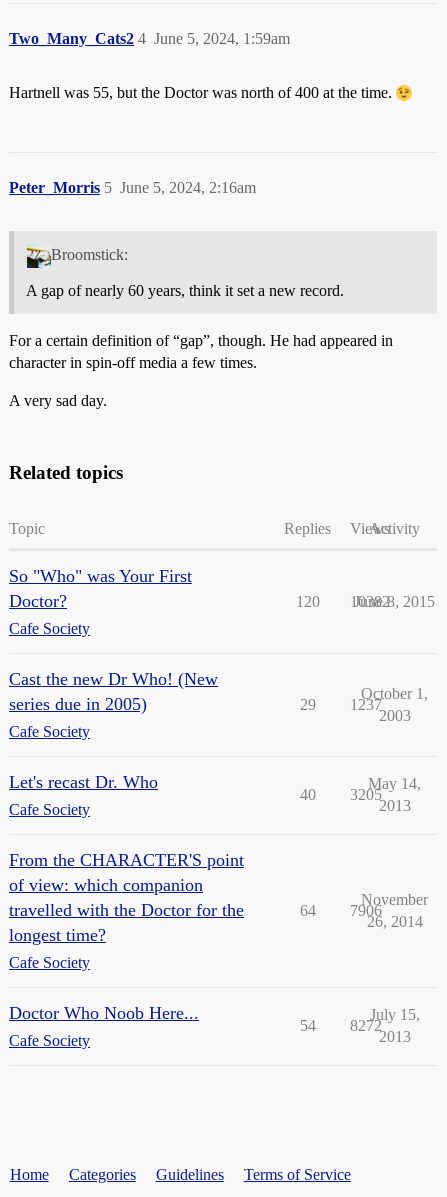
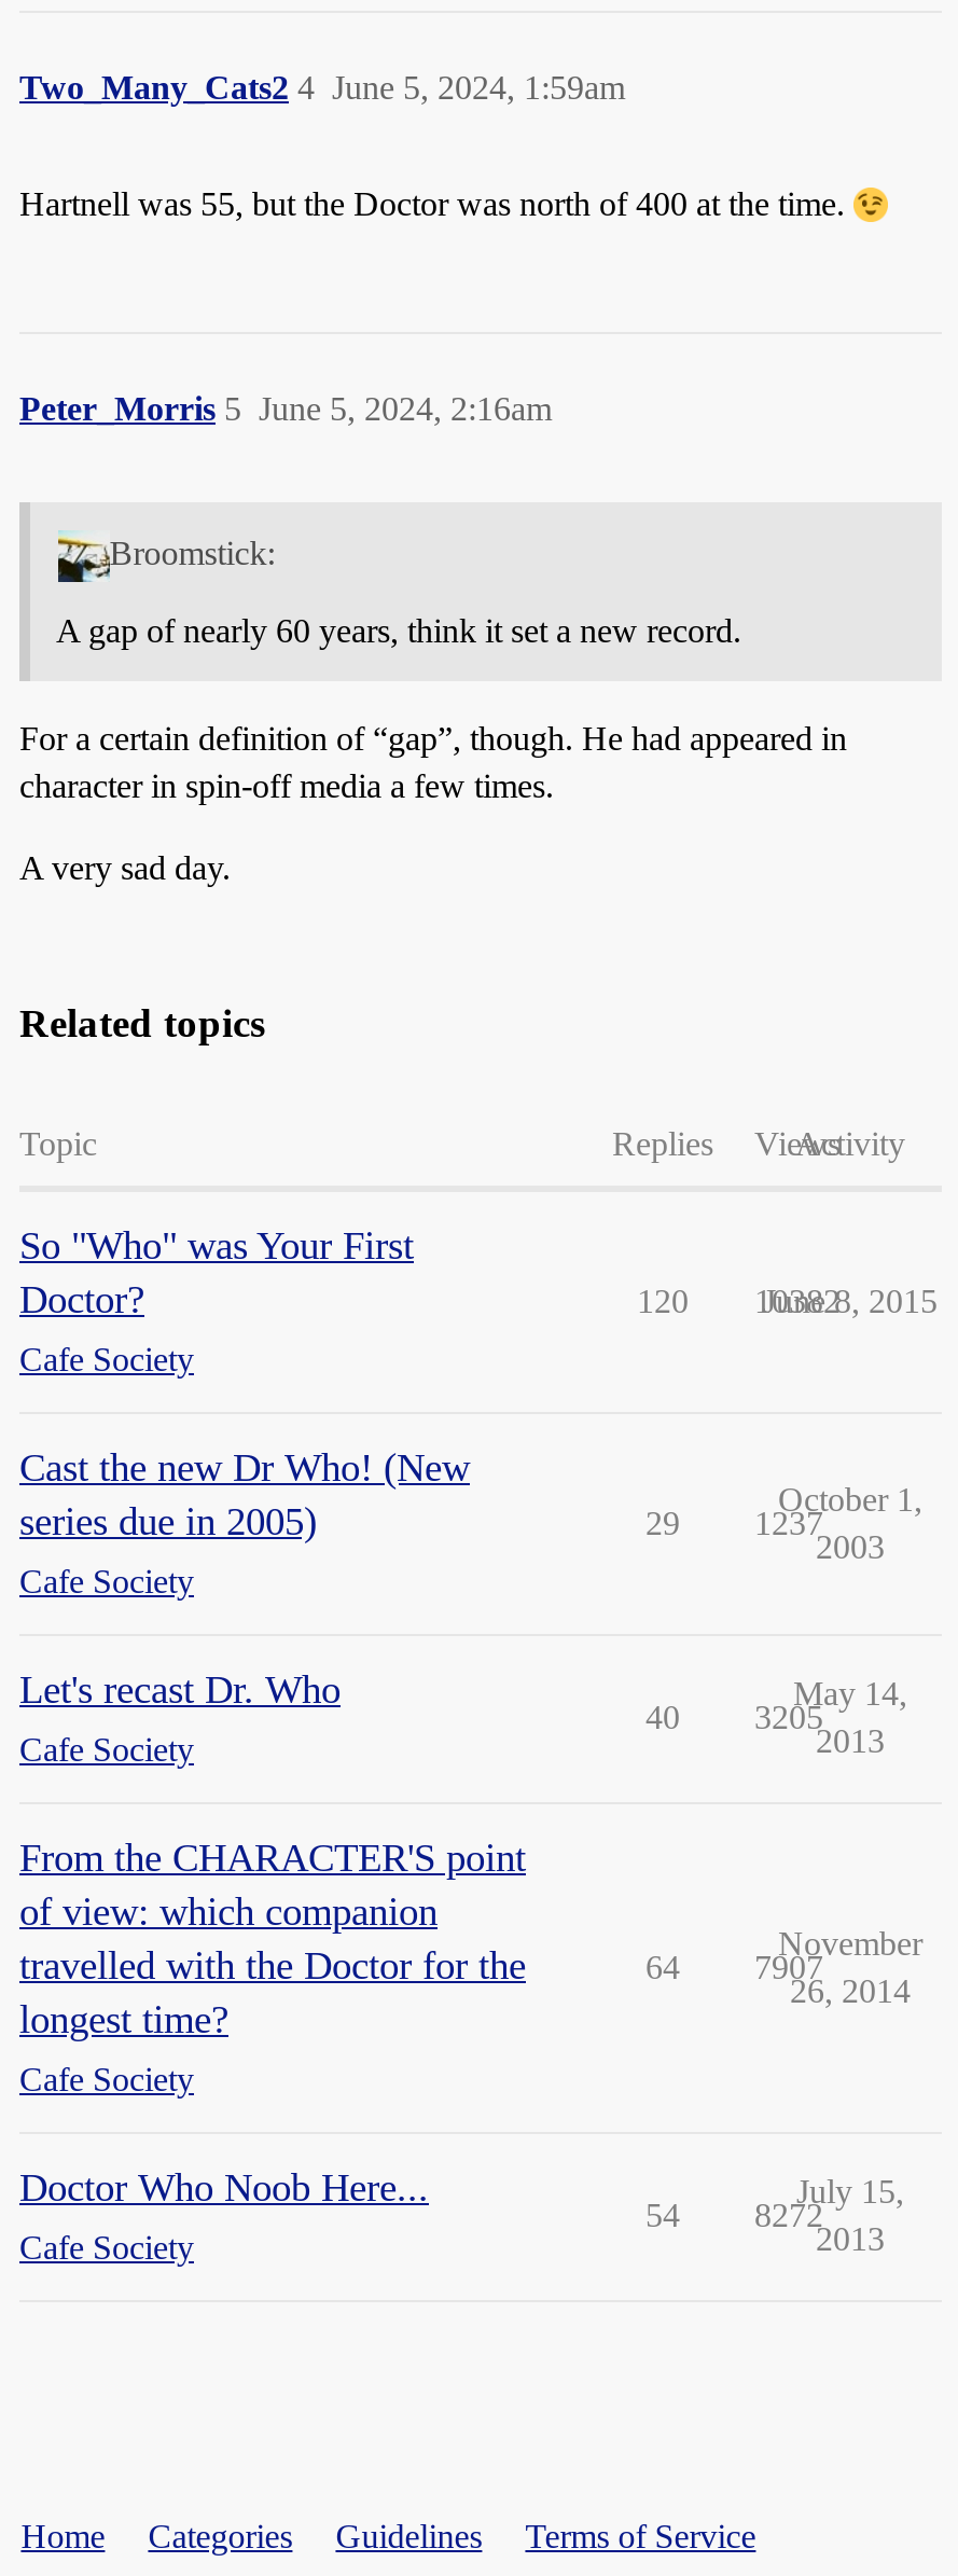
- 7906
+ 7907
